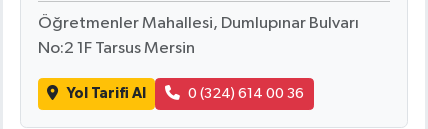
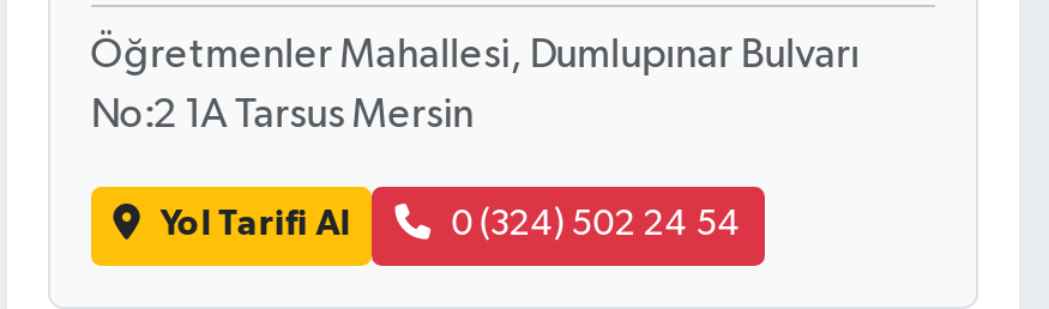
- No:2 1F Tarsus Mersin
+ No:2 1A Tarsus Mersin

- 0 (324) 614 00 36
+ 0 (324) 502 24 54
